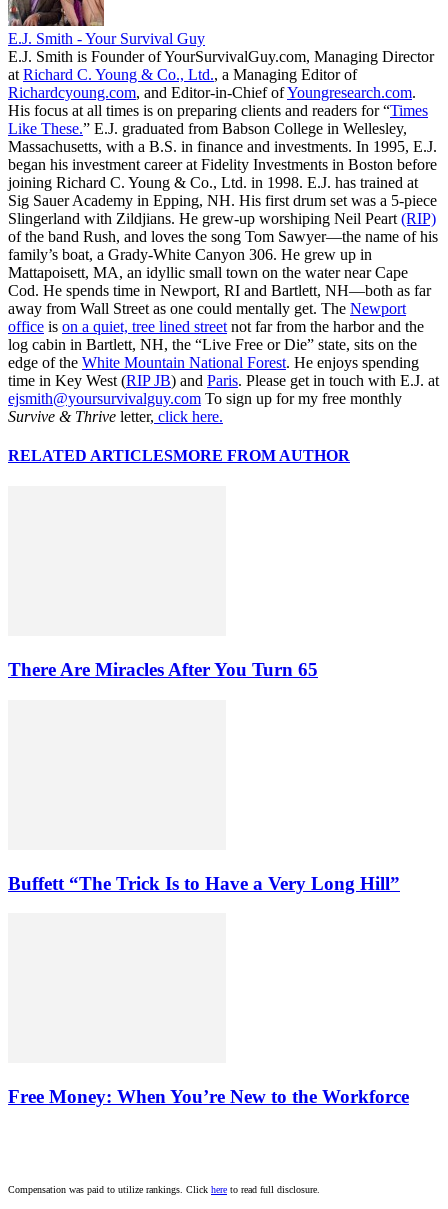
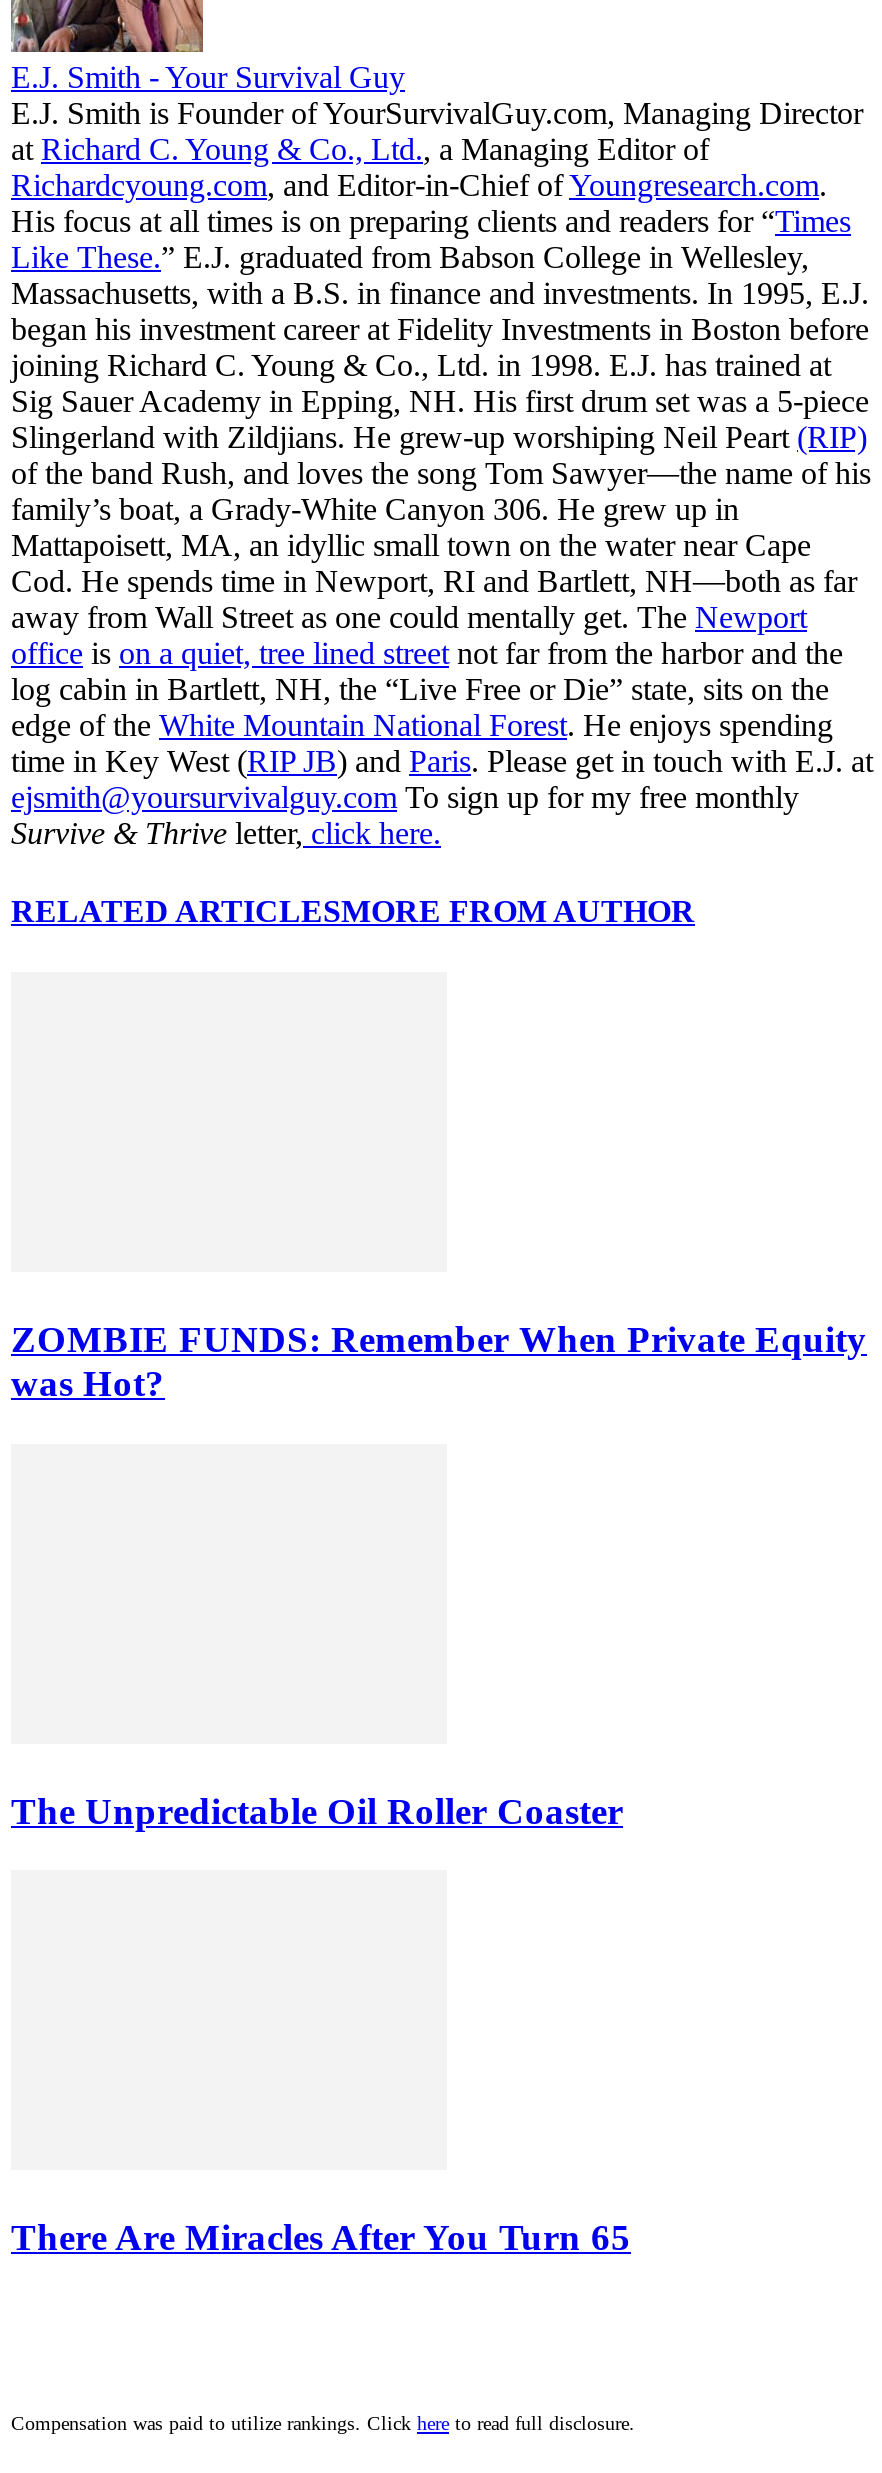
+ ZOMBIE FUNDS: Remember When Private Equity
+ was Hot?

+ The Unpredictable Oil Roller Coaster

moved down: There Are Miracles After You Turn 65

- Buffett “The Trick Is to Have a Very Long Hill”

- Free Money: When You’re New to the Workforce
